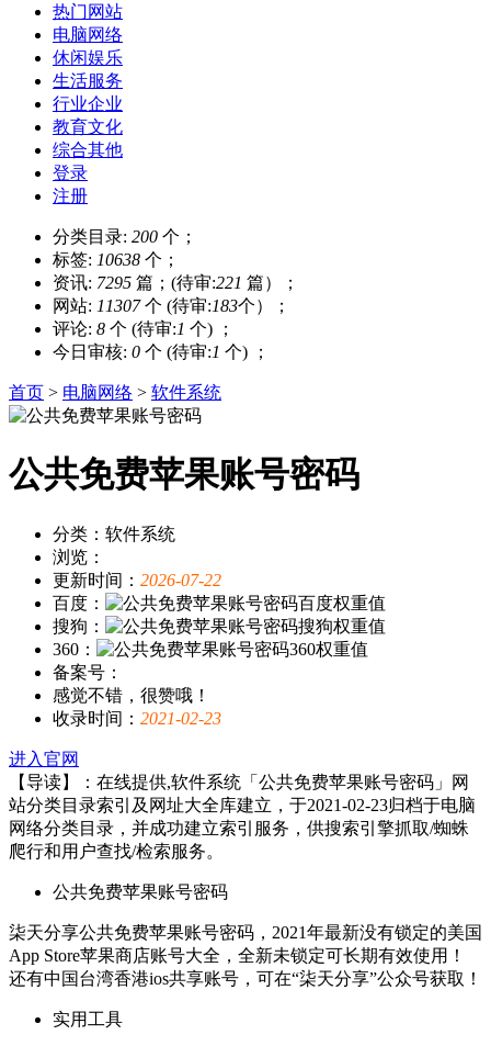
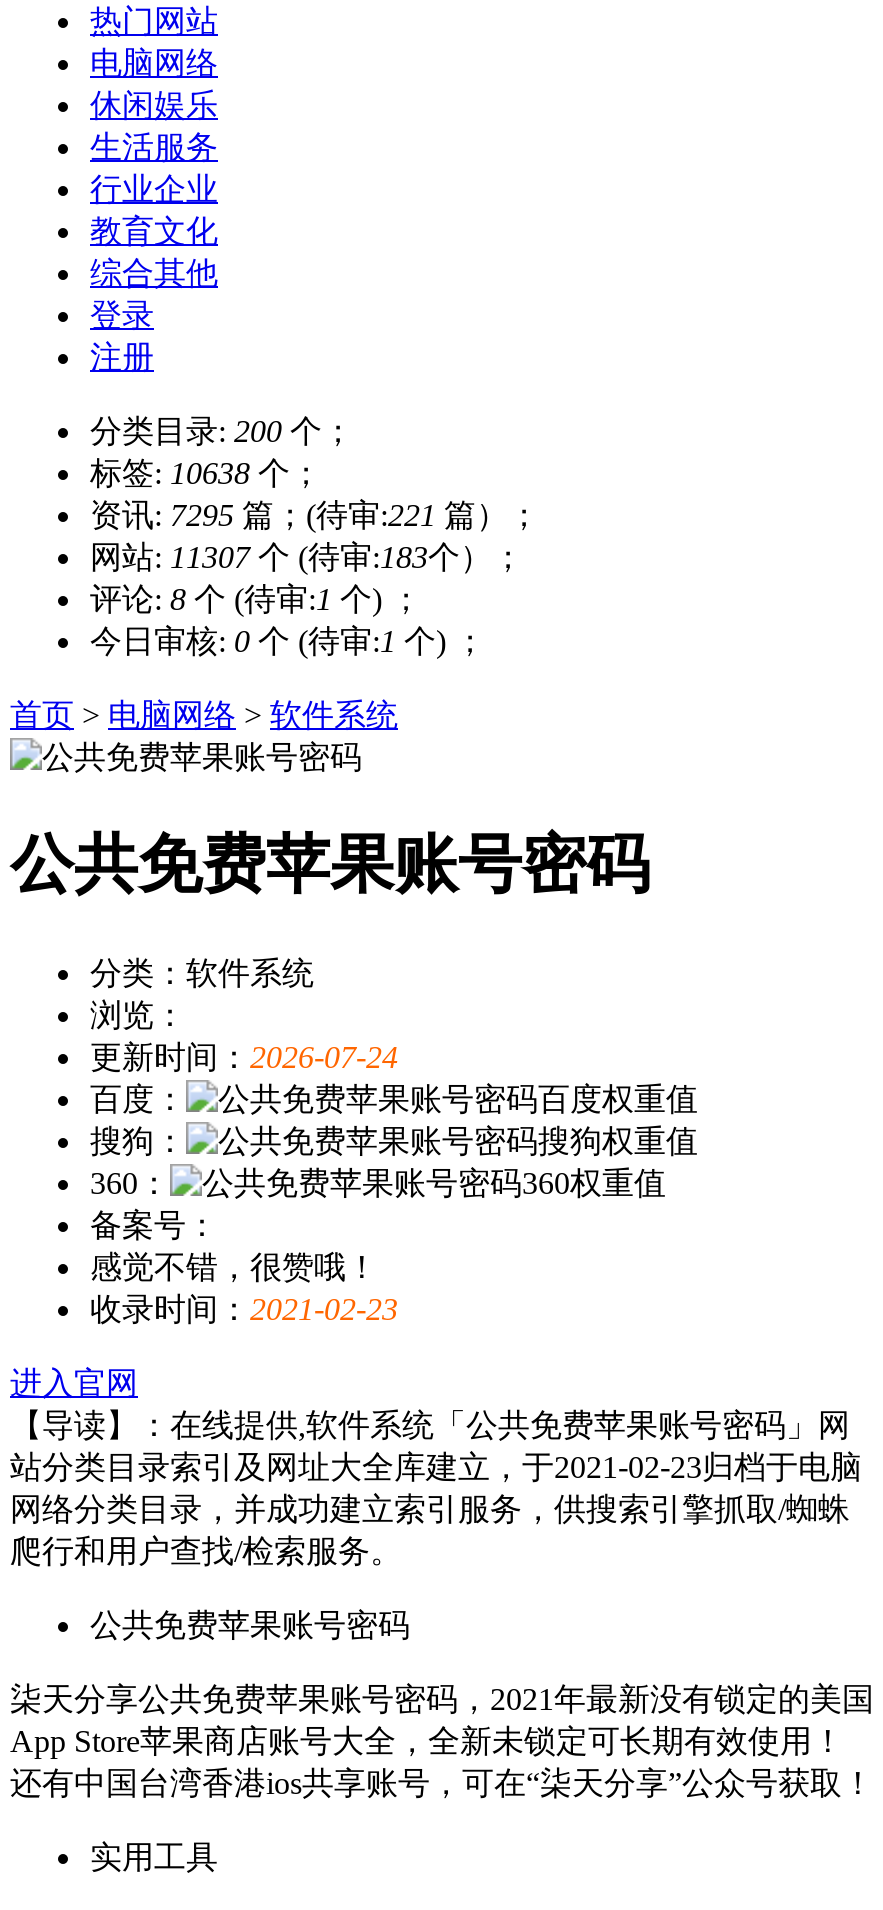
- 更新时间：2026-07-22
+ 更新时间：2026-07-24
